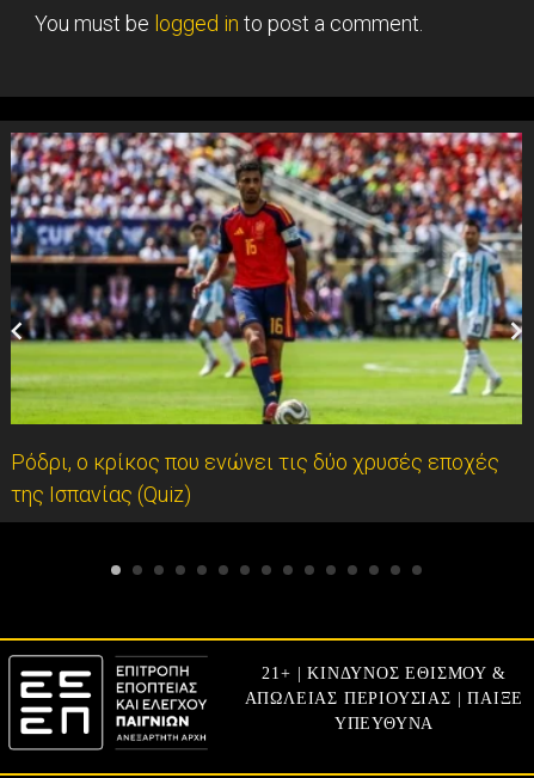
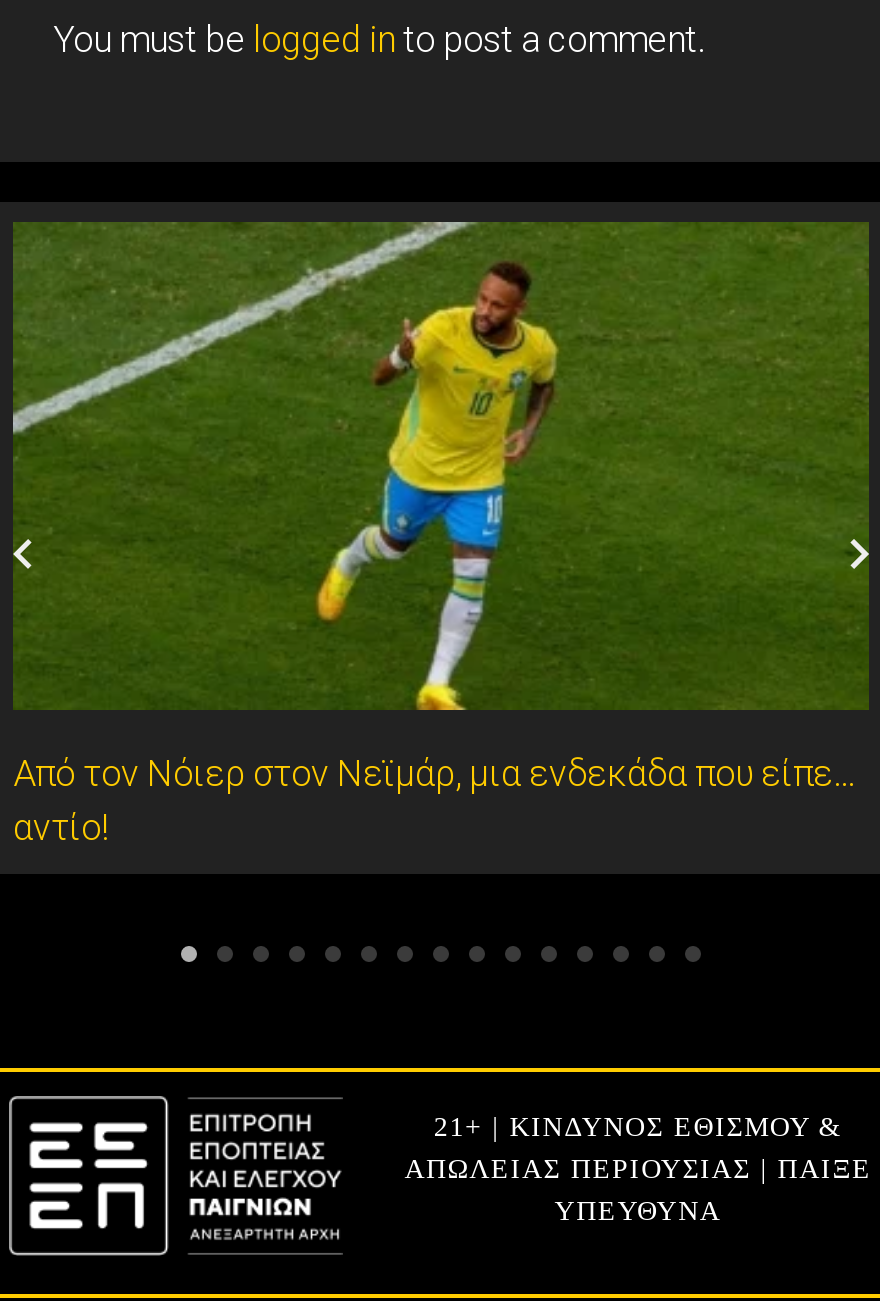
- [image]
- Ρόδρι, ο κρίκος που ενώνει τις δύο χρυσές εποχές
- της Ισπανίας (Quiz)
+ [image]
+ Από τον Νόιερ στον Νεϊμάρ, μια ενδεκάδα που είπε…
+ αντίο!
